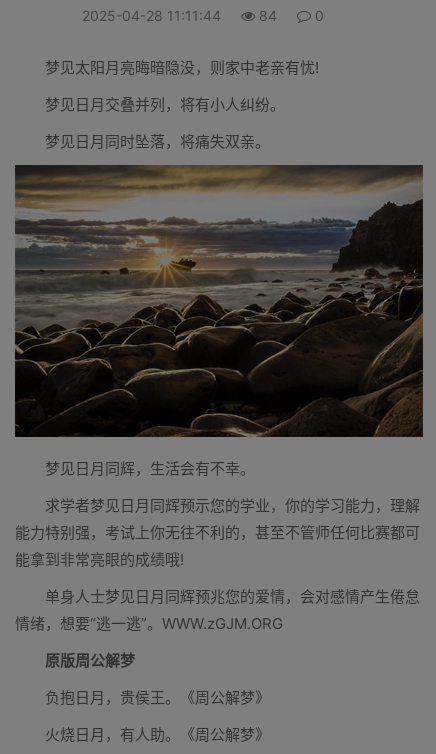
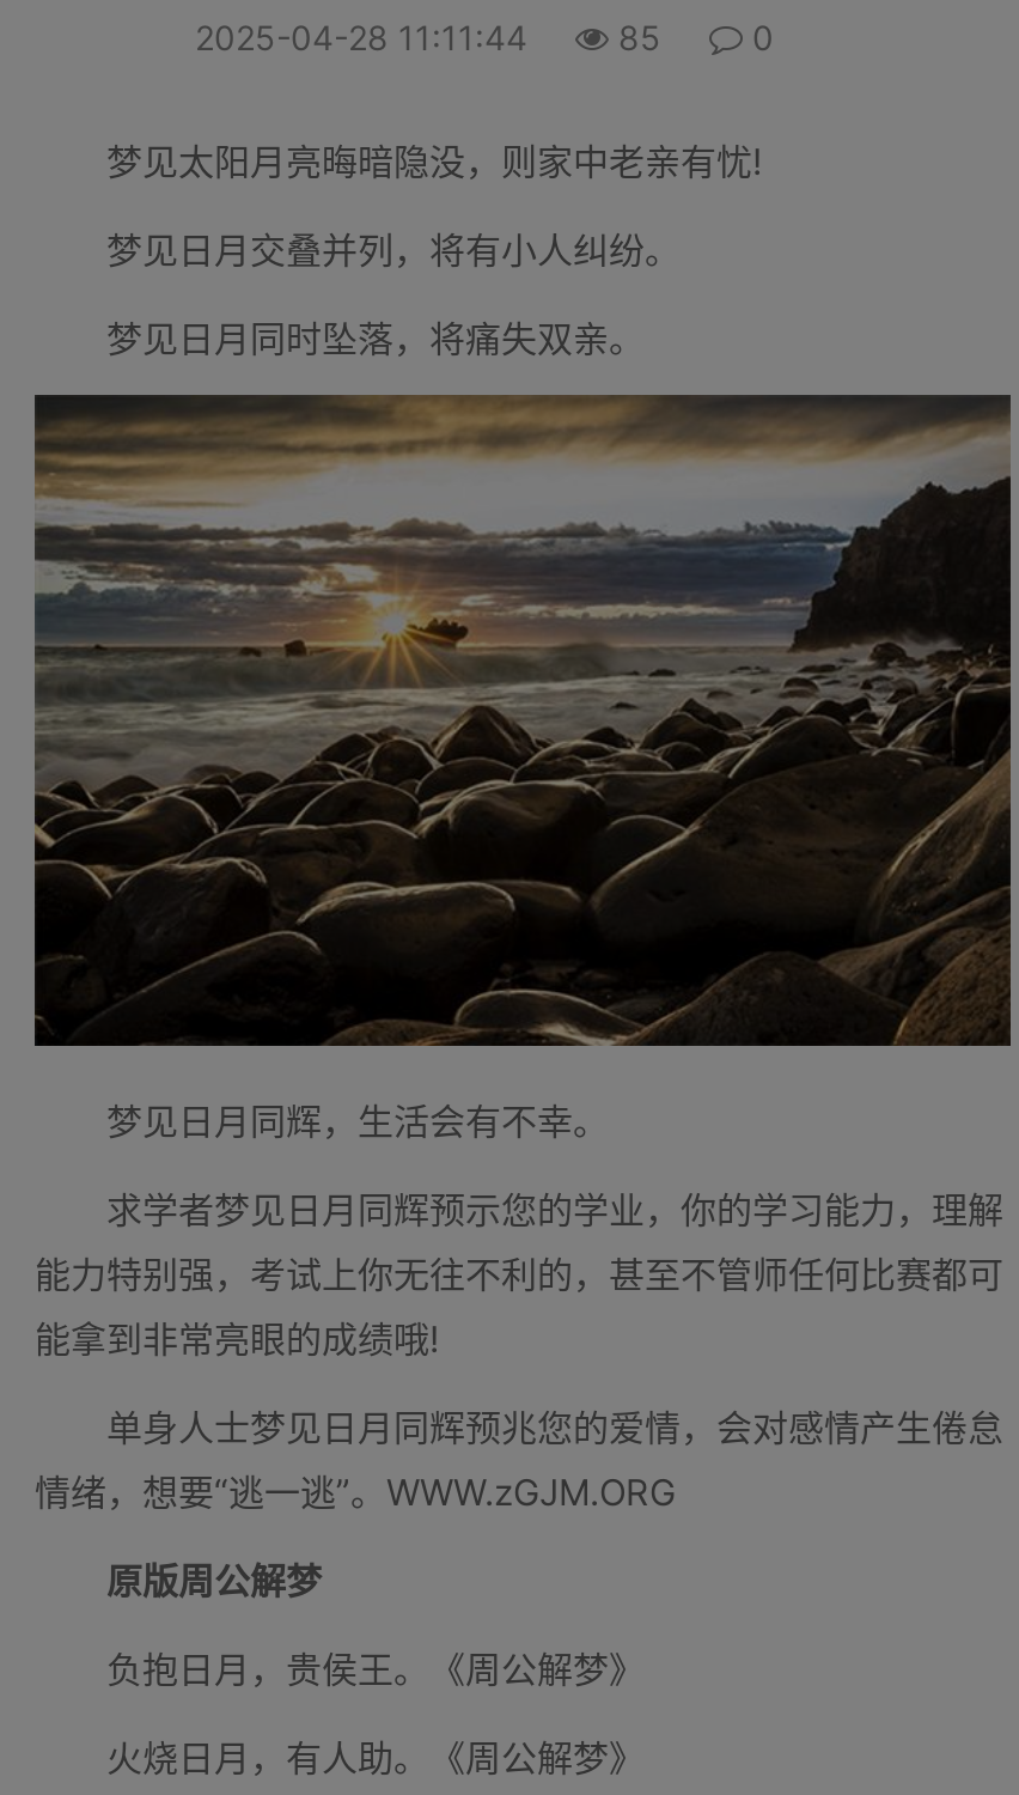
- 84
+ 85
